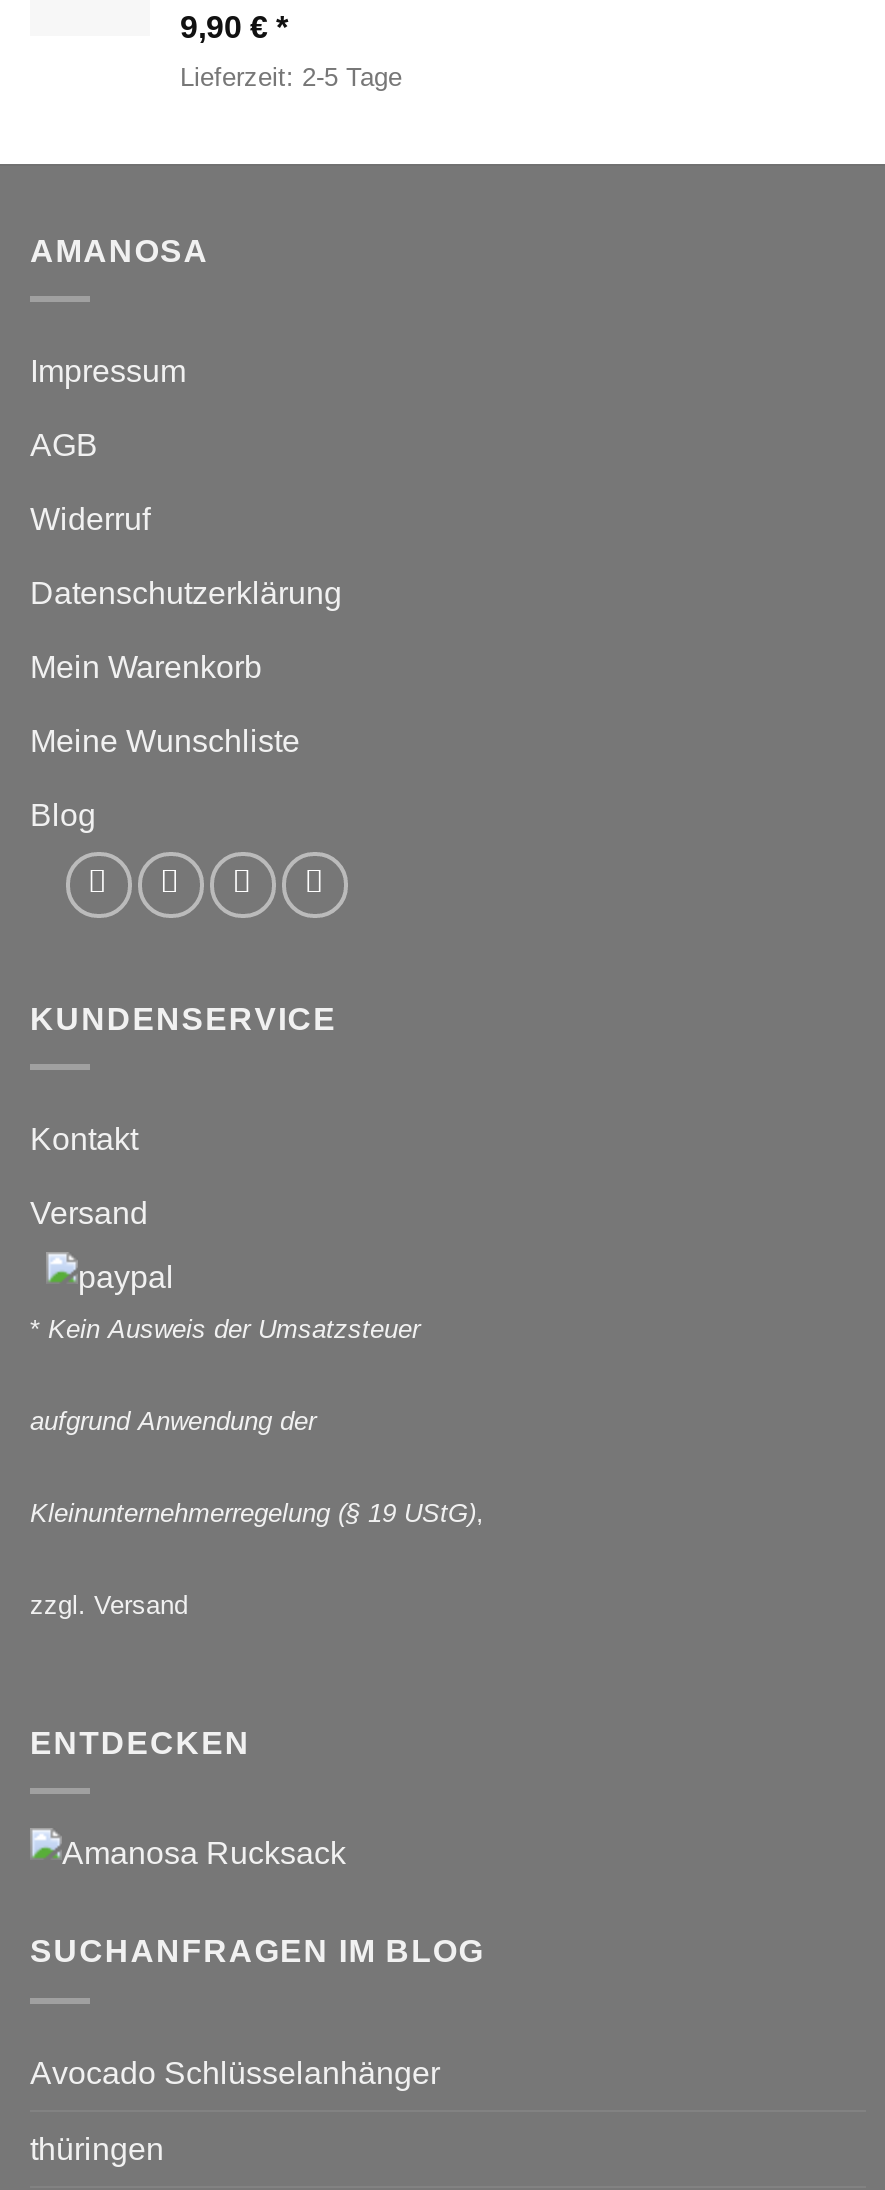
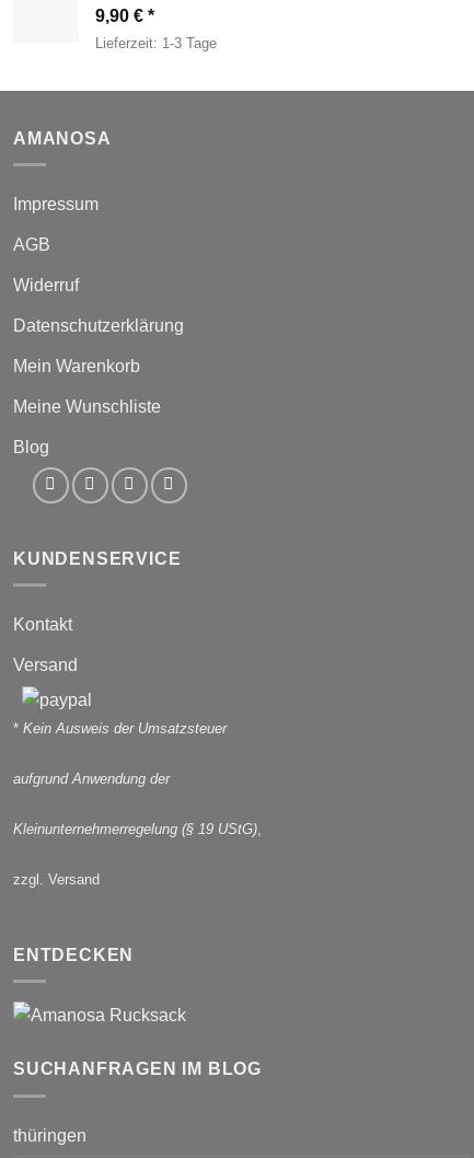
- Lieferzeit: 2-5 Tage
+ Lieferzeit: 1-3 Tage

- Avocado Schlüsselanhänger
